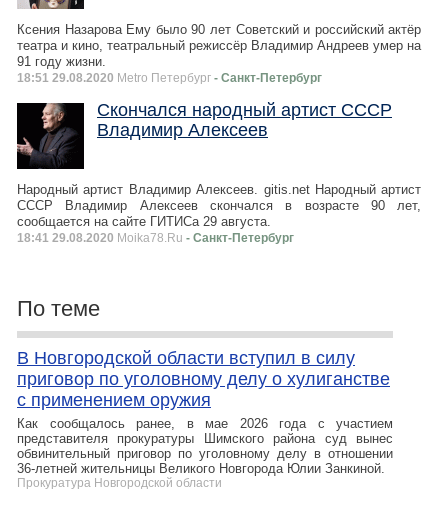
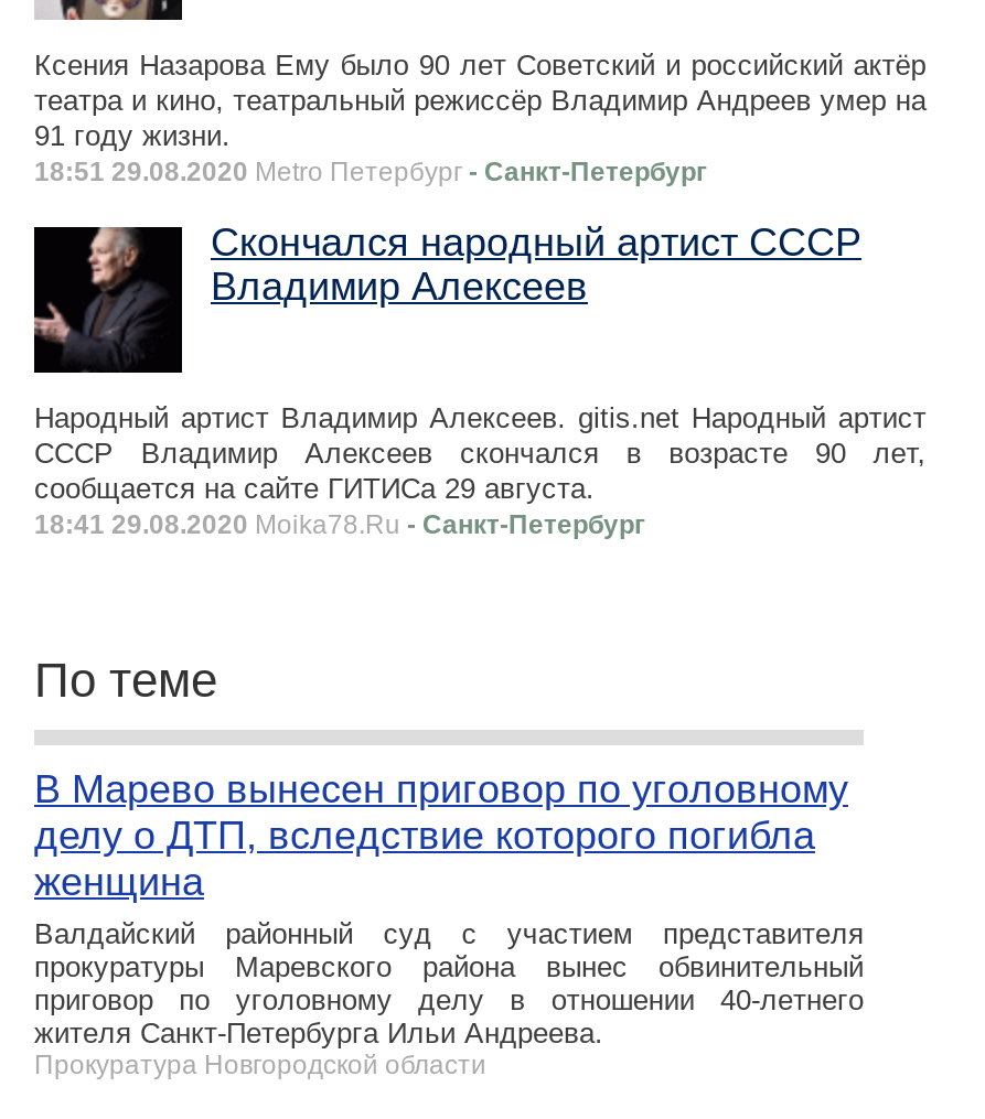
- В Новгородской области вступил в силу
- приговор по уголовному делу о хулиганстве
- с применением оружия
- Как сообщалось ранее, в мае 2026 года с участием
- представителя прокуратуры Шимского района суд вынес
- обвинительный приговор по уголовному делу в отношении
- 36-летней жительницы Великого Новгорода Юлии Занкиной.
+ В Марево вынесен приговор по уголовному
+ делу о ДТП, вследствие которого погибла
+ женщина
+ Валдайский районный суд с участием представителя
+ прокуратуры Маревского района вынес обвинительный
+ приговор по уголовному делу в отношении 40-летнего
+ жителя Санкт-Петербурга Ильи Андреева.
